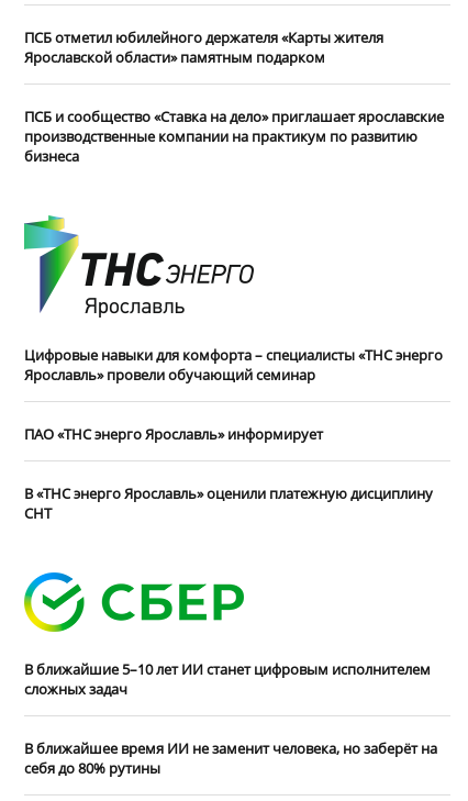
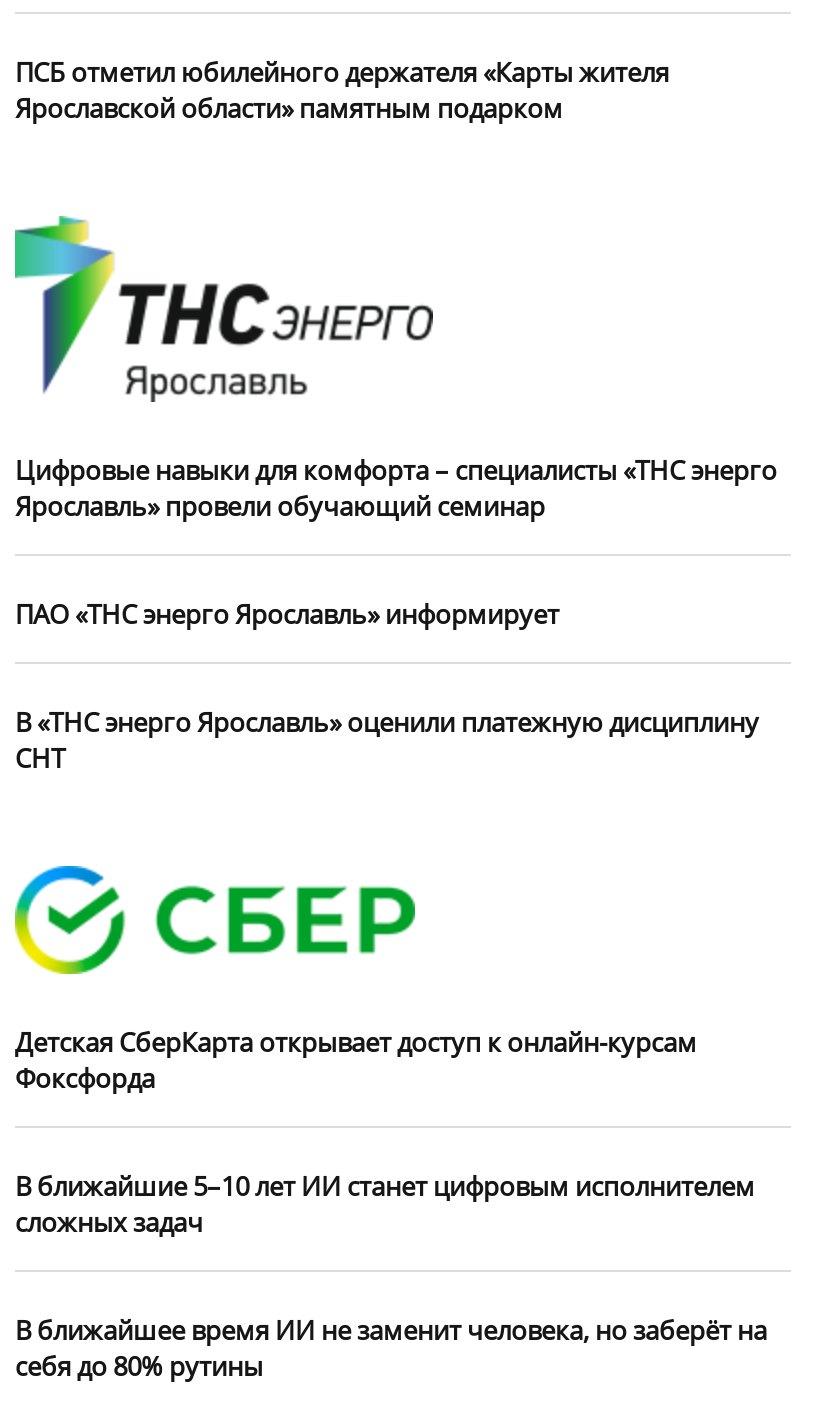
- ПСБ и сообщество «Ставка на дело» приглашает ярославские
- производственные компании на практикум по развитию
- бизнеса

moved up: Цифровые навыки для комфорта – специалисты «ТНС энерго | Ярославль» провели обучающий семинар | ПАО «ТНС энерго Ярославль» информирует | В «ТНС энерго Ярославль» оценили платежную дисциплину | СНТ

+ Детская СберКарта открывает доступ к онлайн-курсам
+ Фоксфорда
